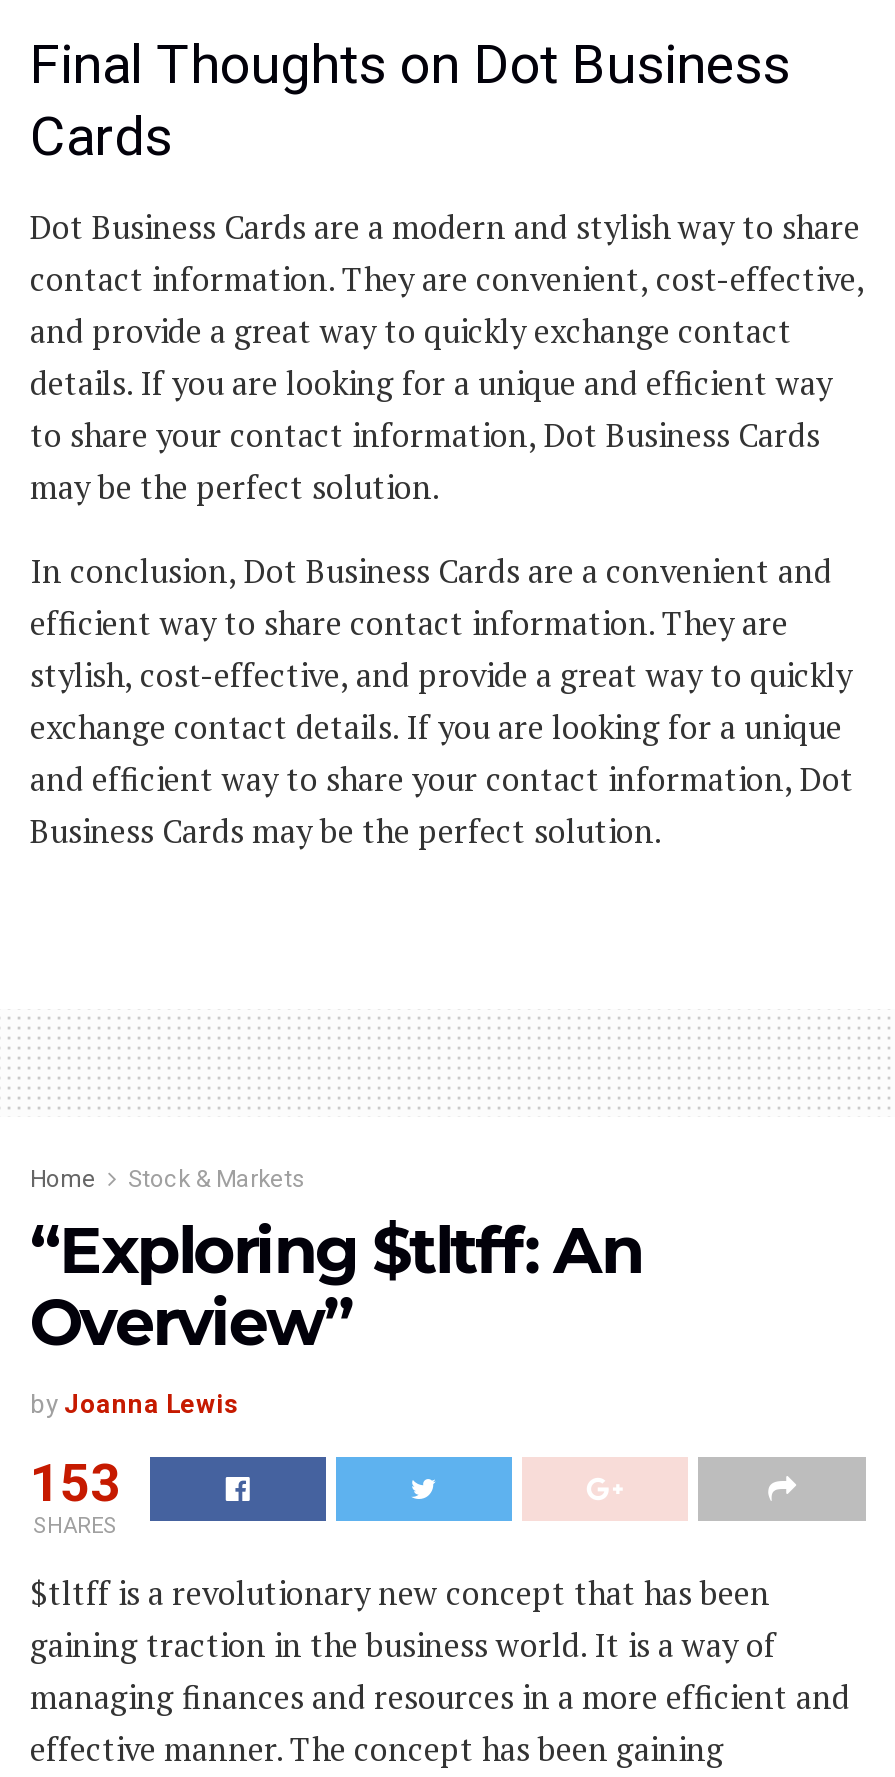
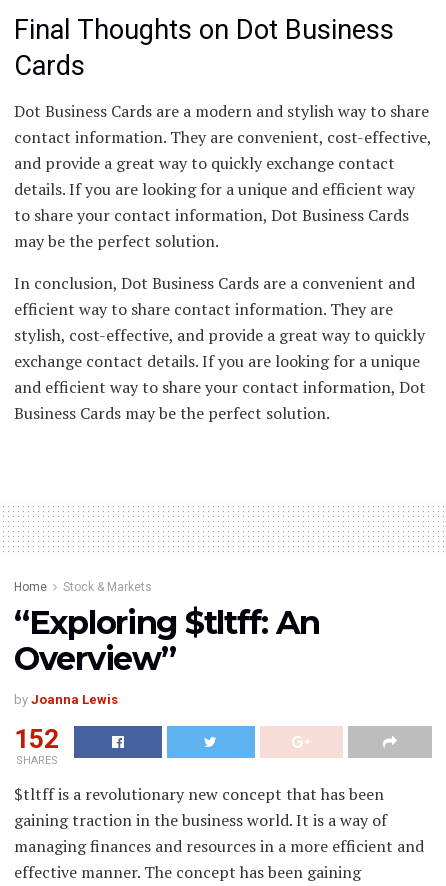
- 153
+ 152
